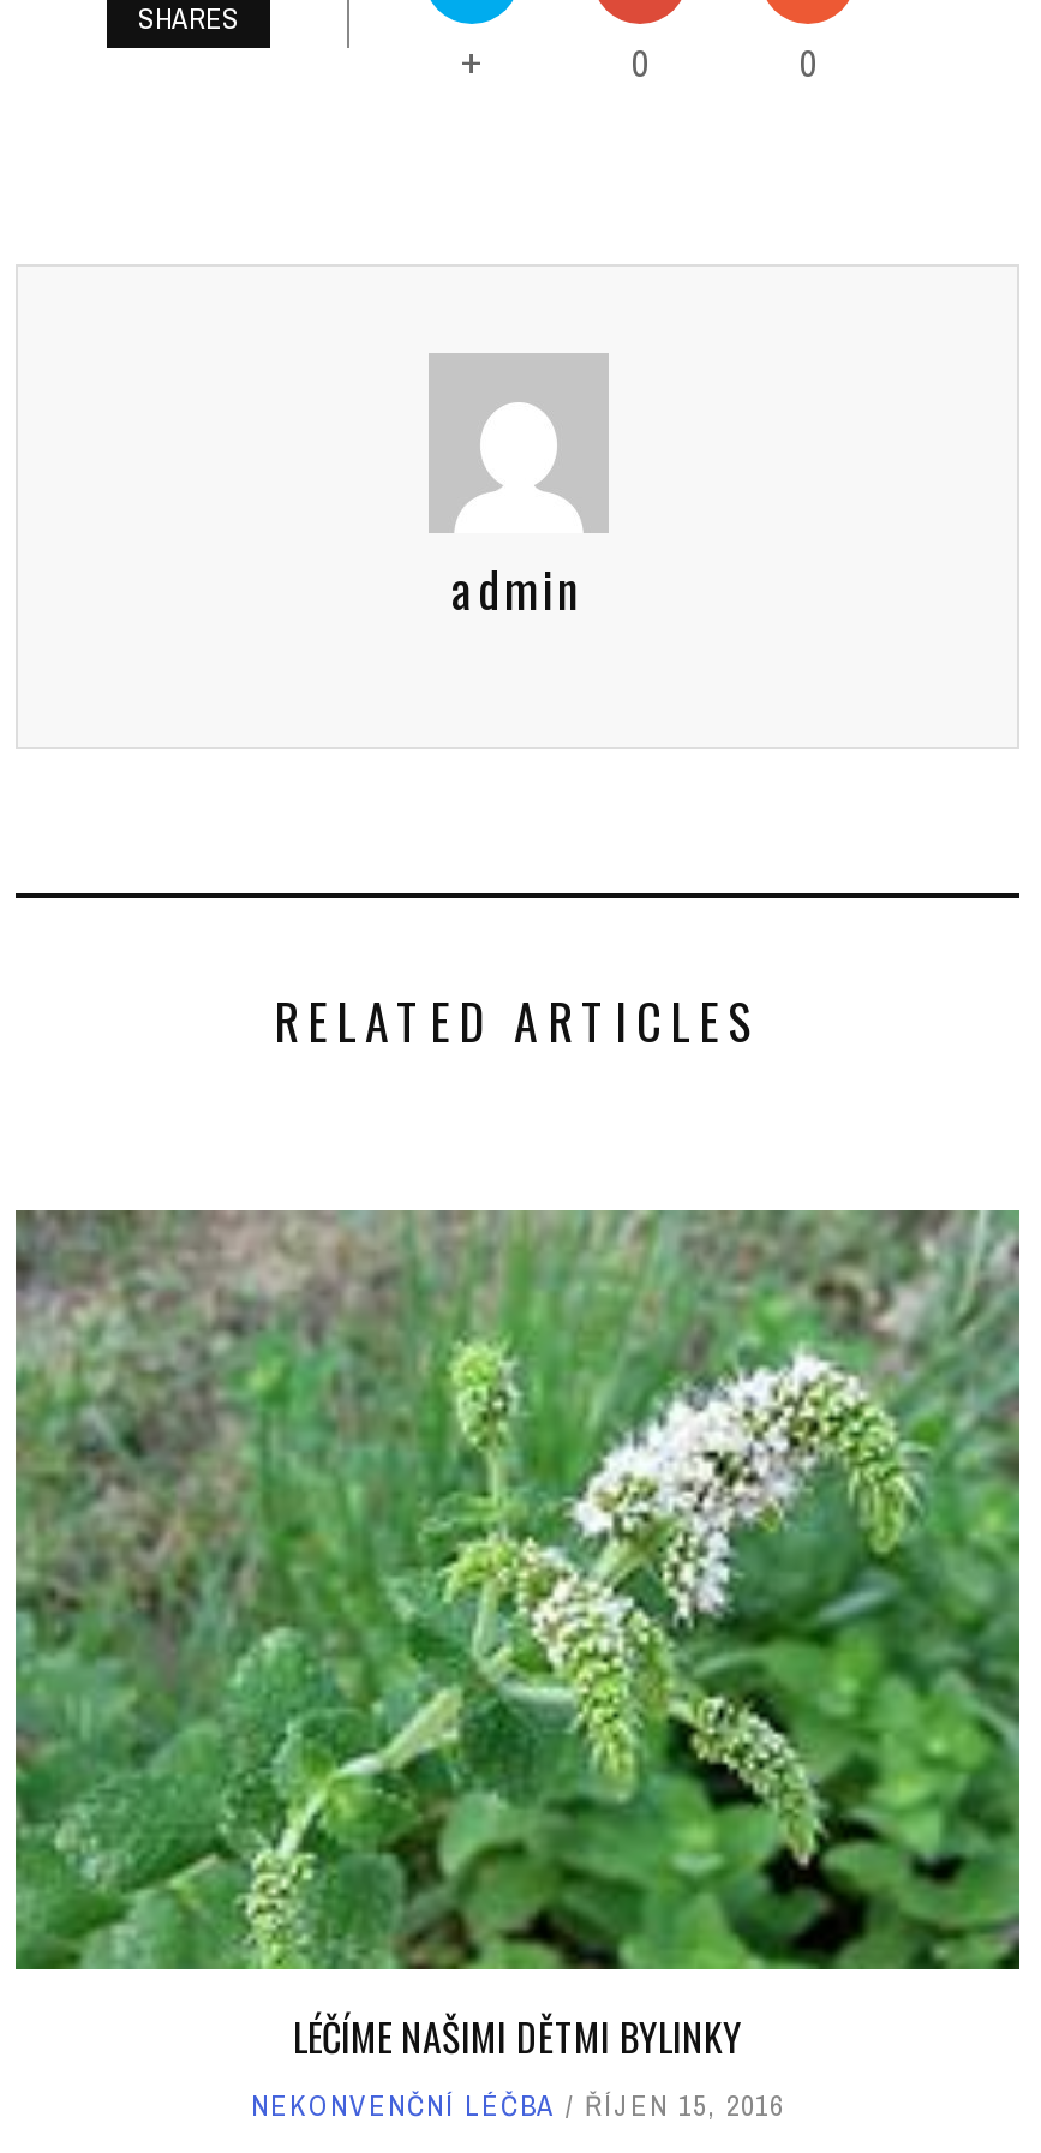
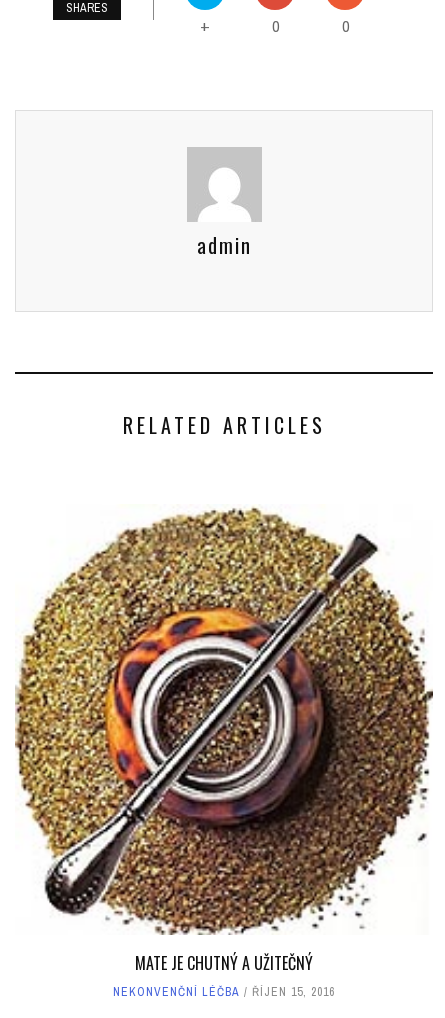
- [image]
- LÉČÍME NAŠIMI DĚTMI BYLINKY
+ [image]
+ MATE JE CHUTNÝ A UŽITEČNÝ
